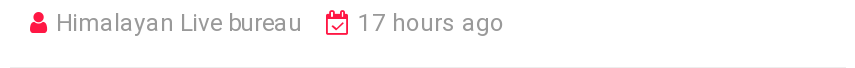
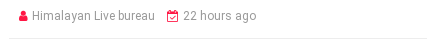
- Himalayan Live bureau 17 hours ago
+ Himalayan Live bureau 22 hours ago
